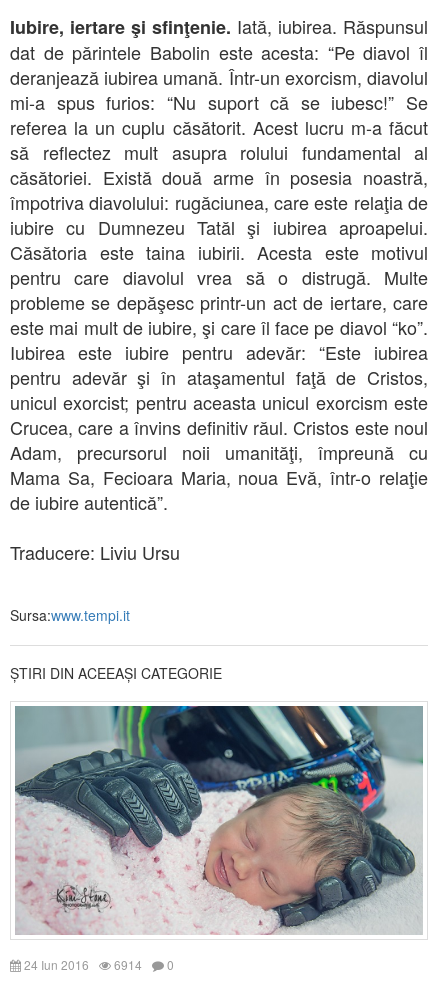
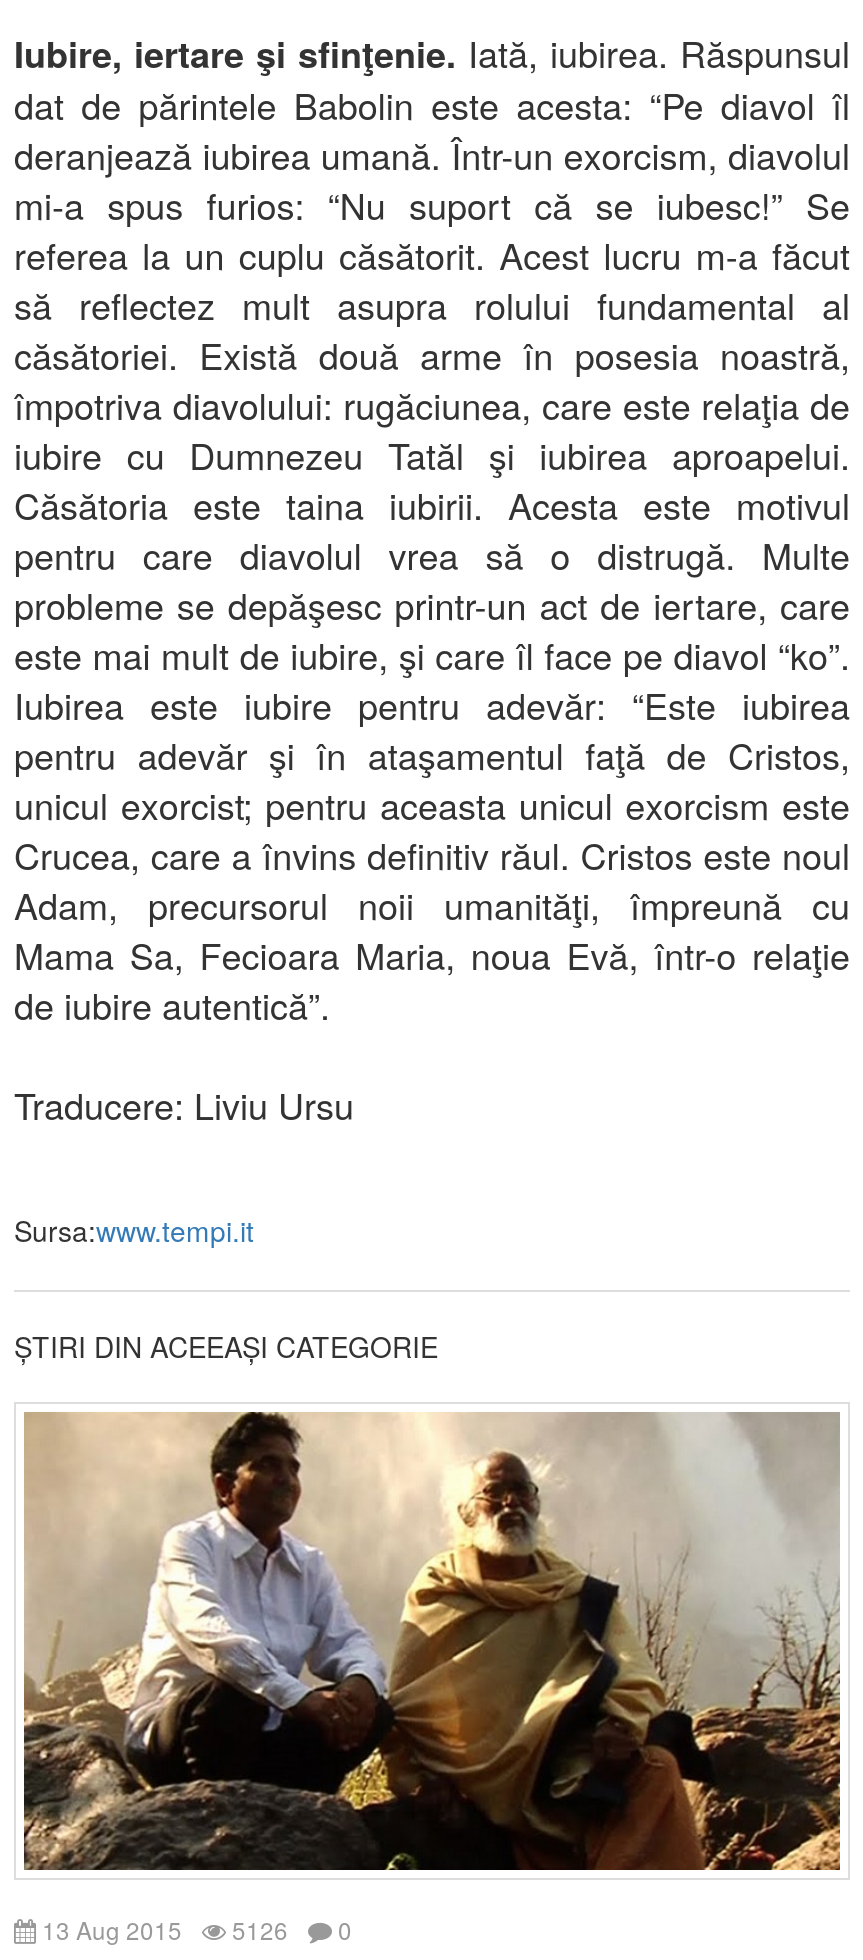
- [image]
- 24 Iun 2016
- 6914
+ [image]
+ 13 Aug 2015
+ 5126
